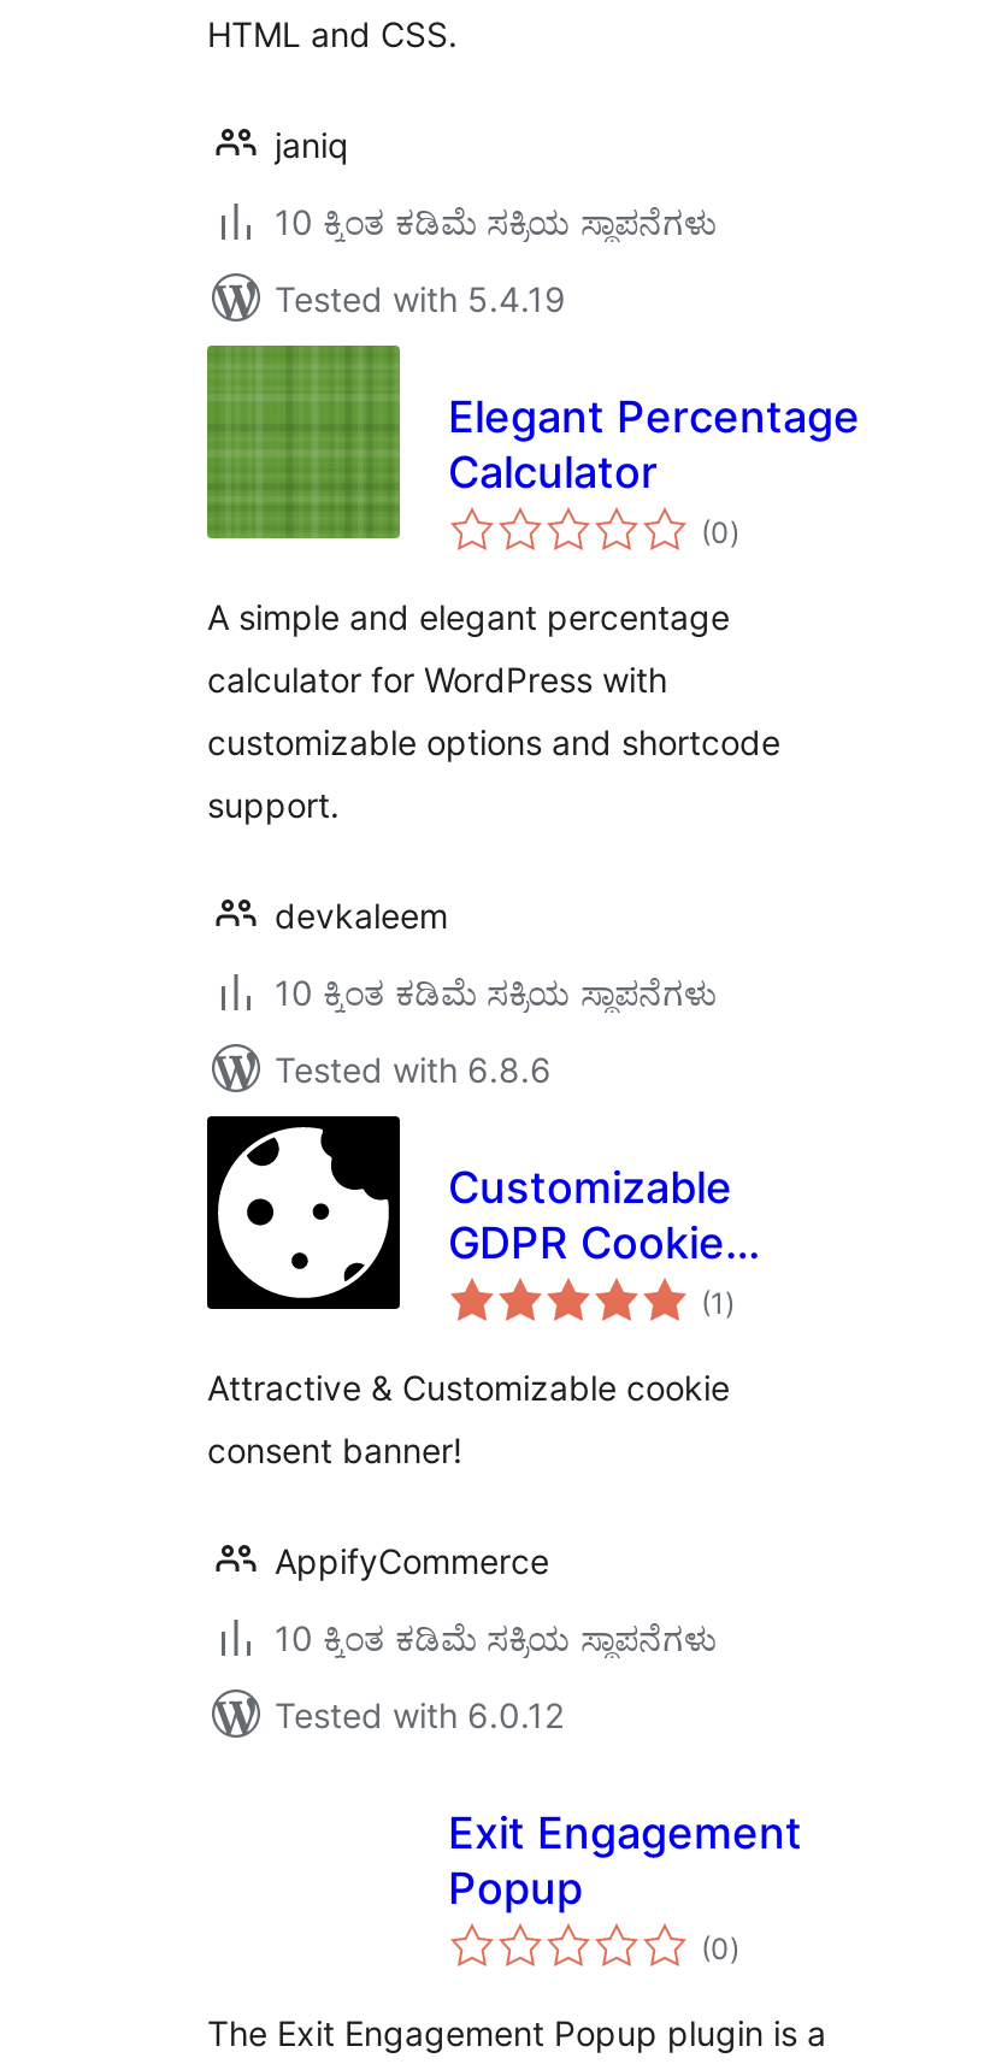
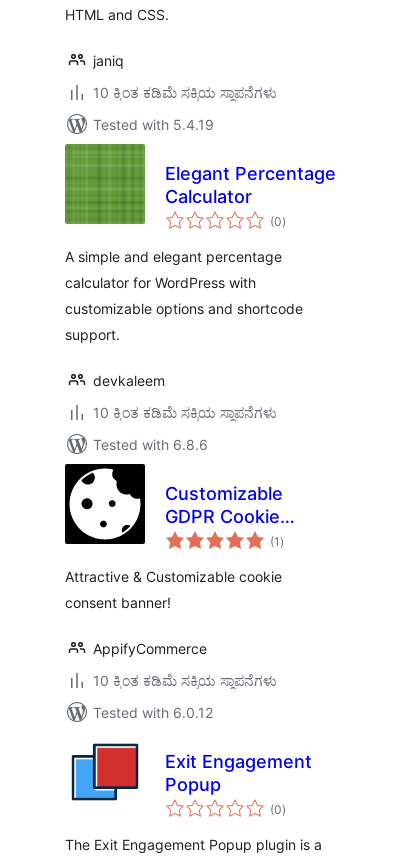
+ [image]
